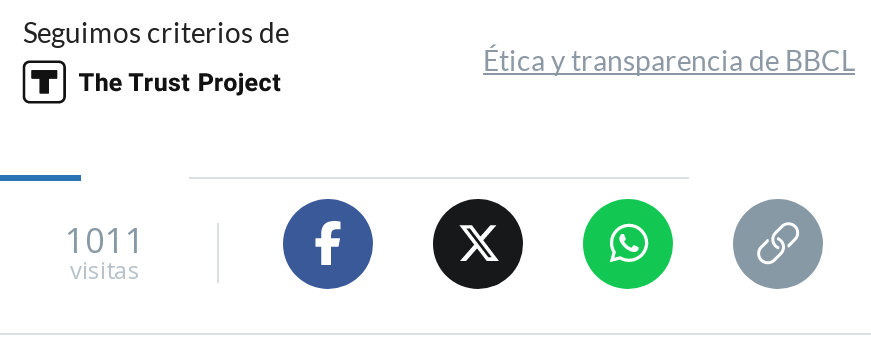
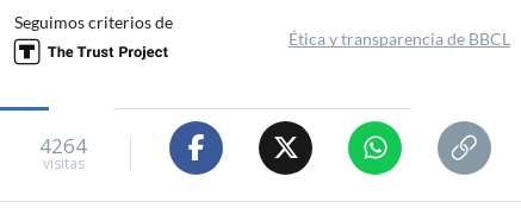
- 1011
+ 4264
